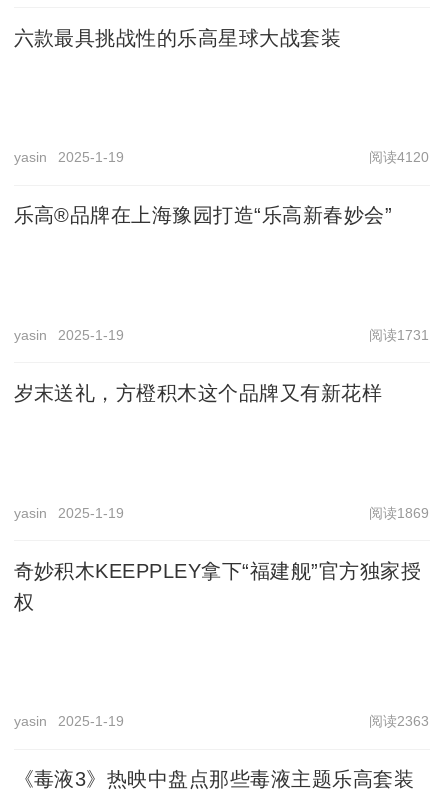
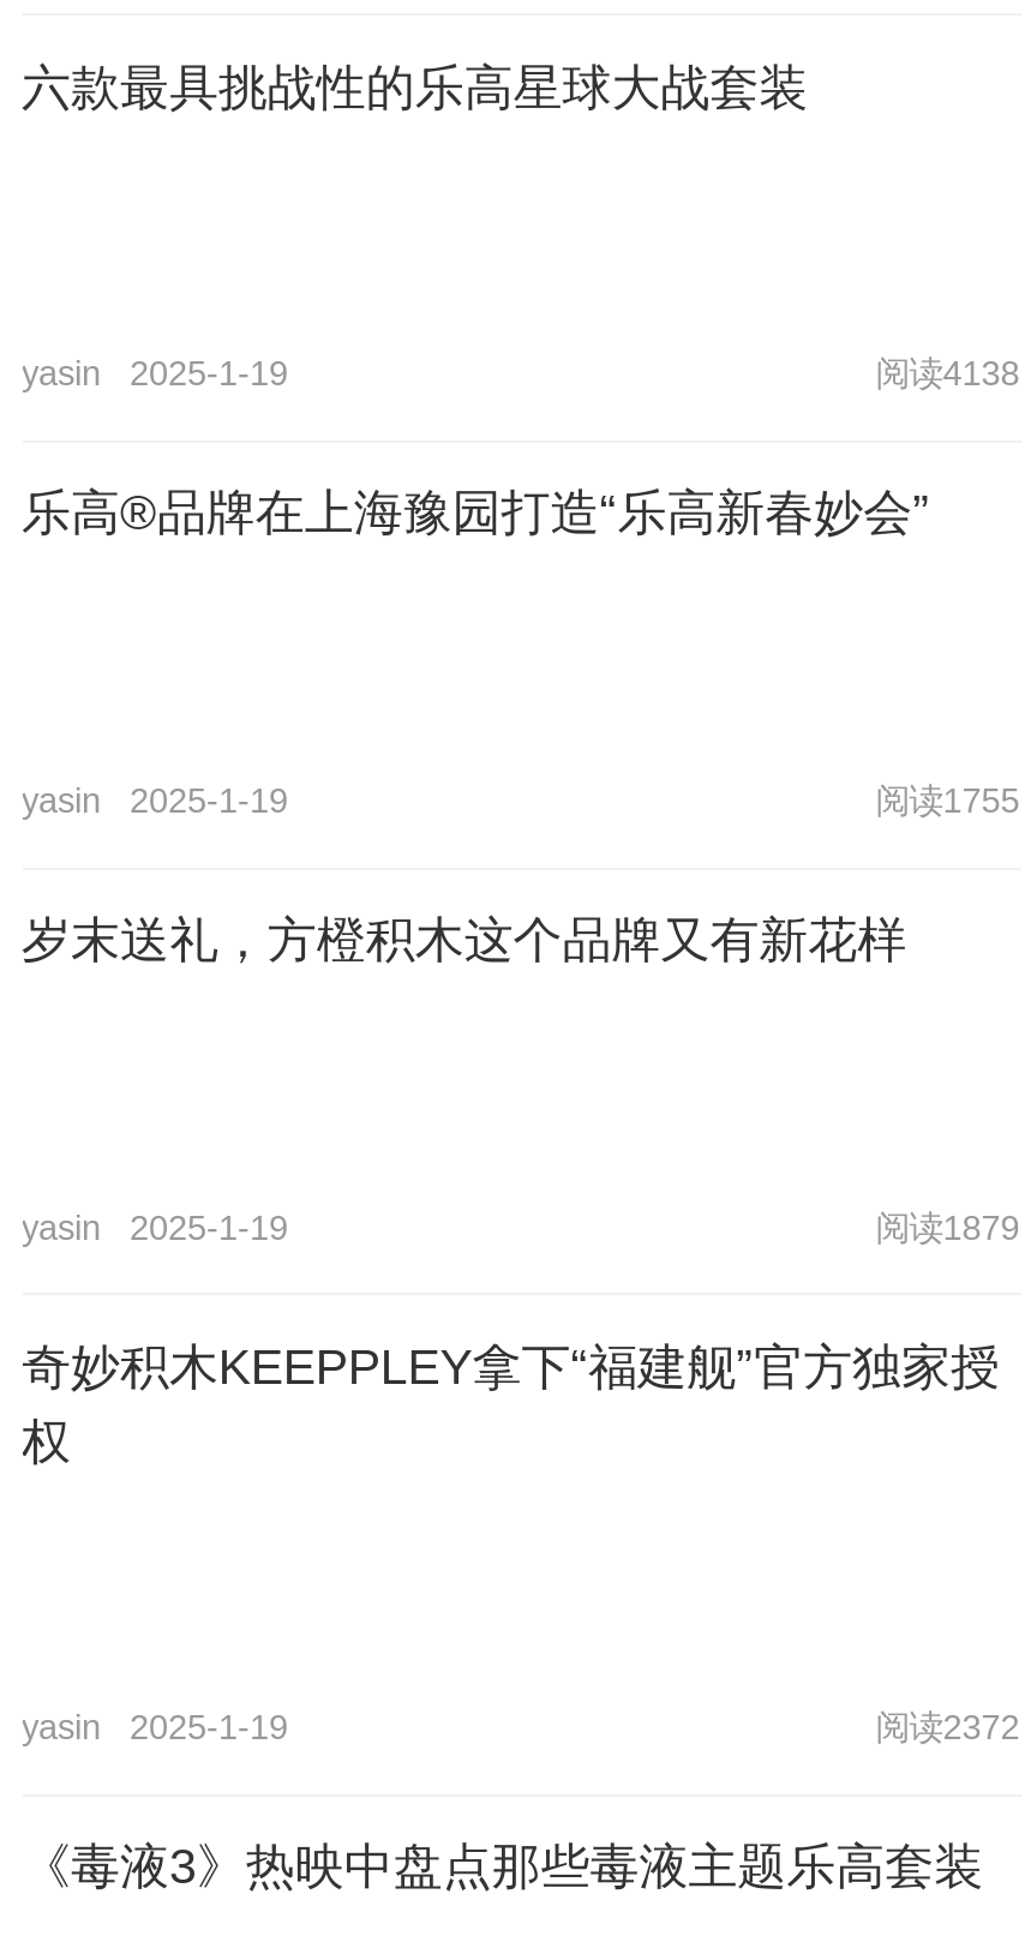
- 阅读4120
+ 阅读4138

- 阅读1731
+ 阅读1755

- 阅读1869
+ 阅读1879

- 阅读2363
+ 阅读2372
